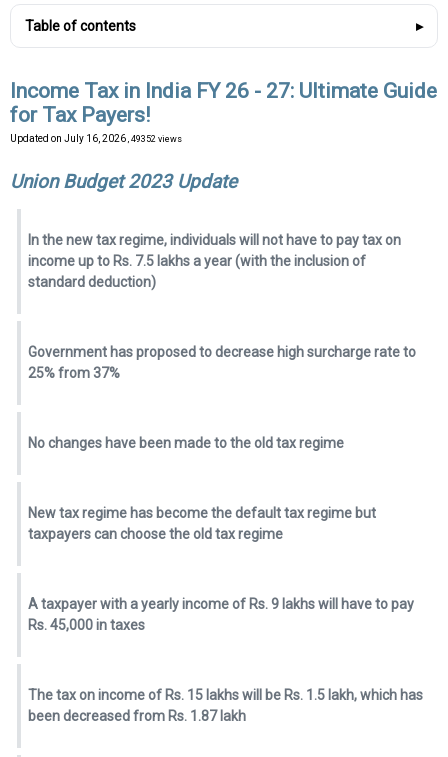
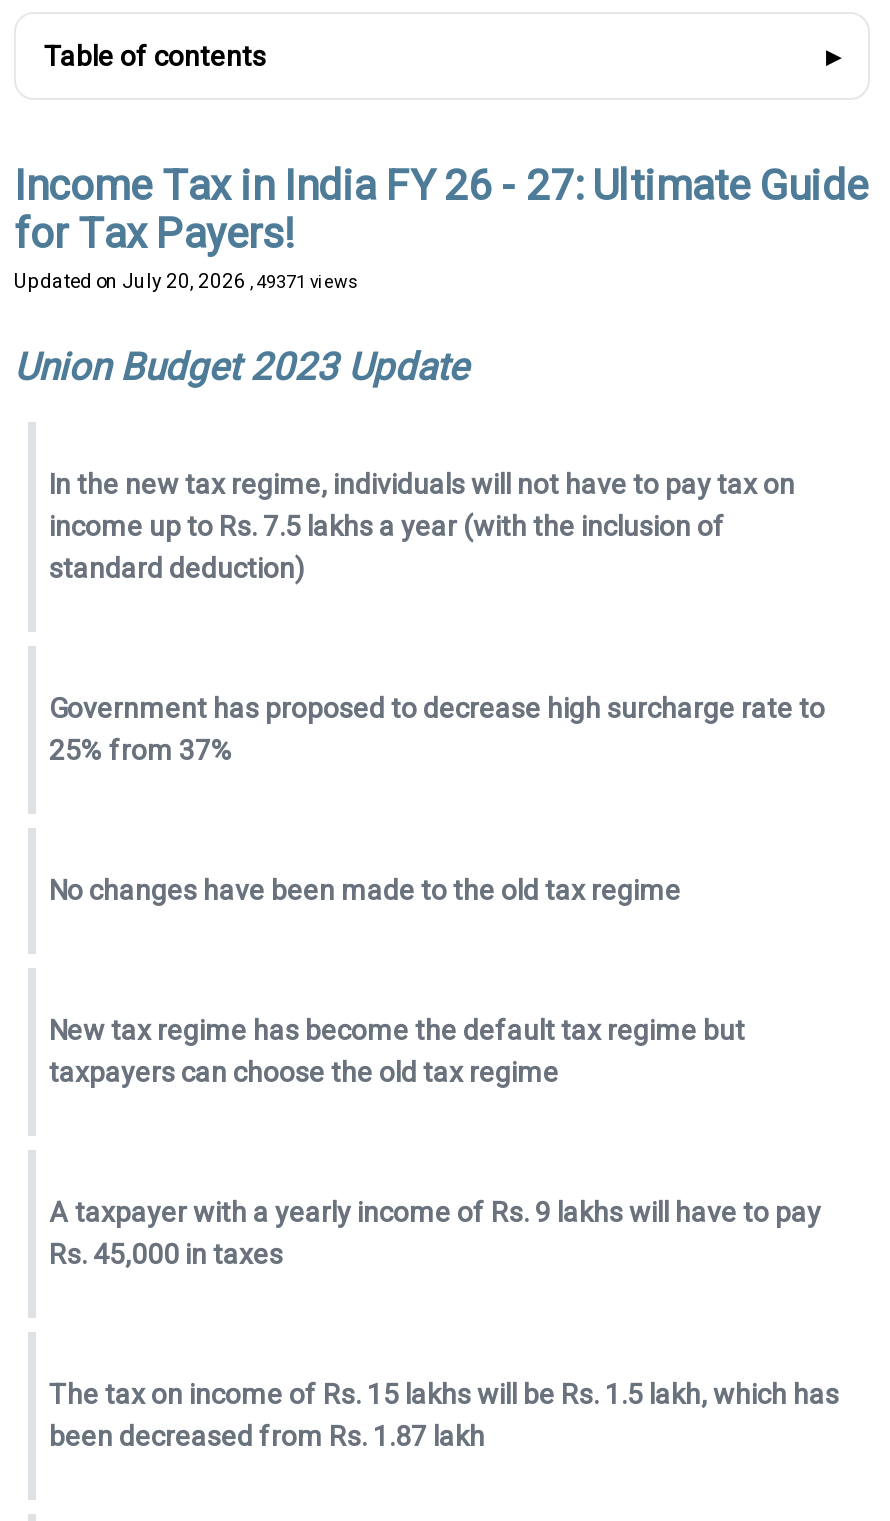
- Updated on July 16, 2026, 49352 views
+ Updated on July 20, 2026, 49371 views
